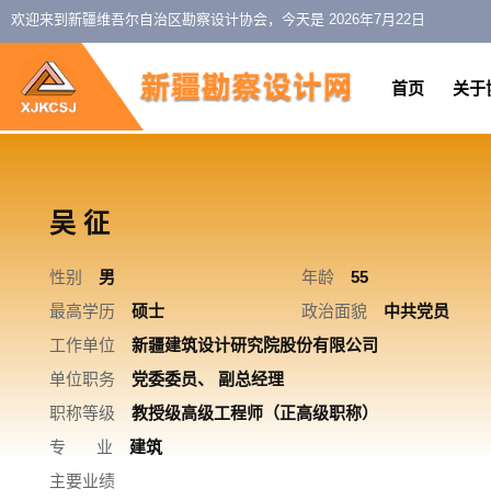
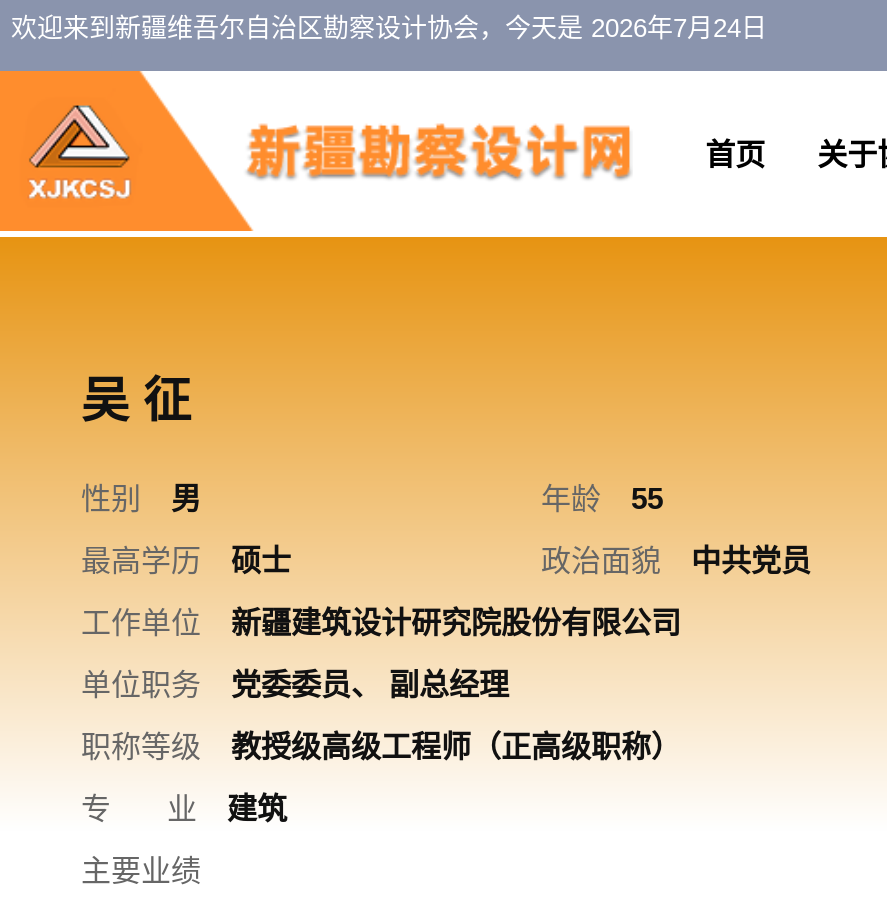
- 欢迎来到新疆维吾尔自治区勘察设计协会，今天是2026年7月22日
+ 欢迎来到新疆维吾尔自治区勘察设计协会，今天是2026年7月24日
